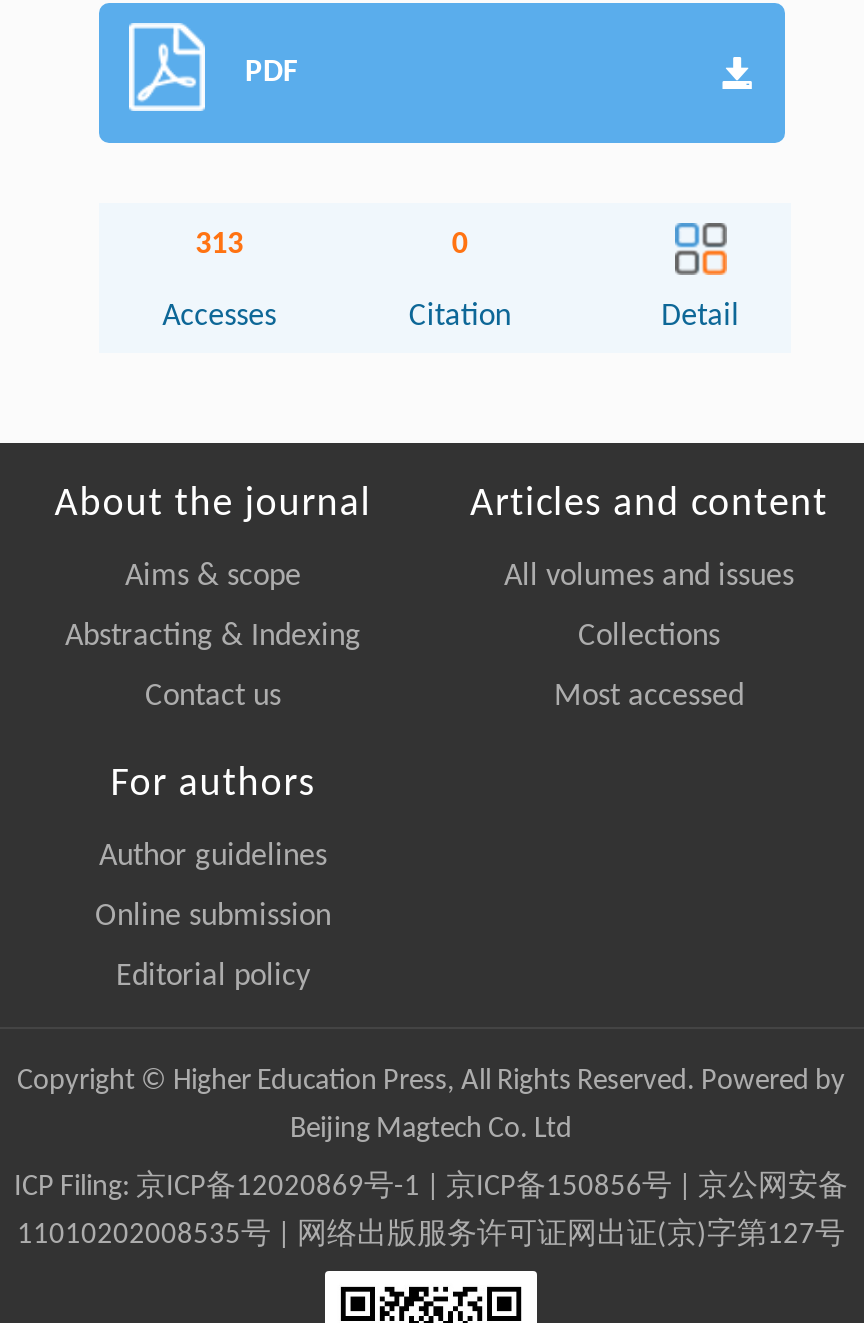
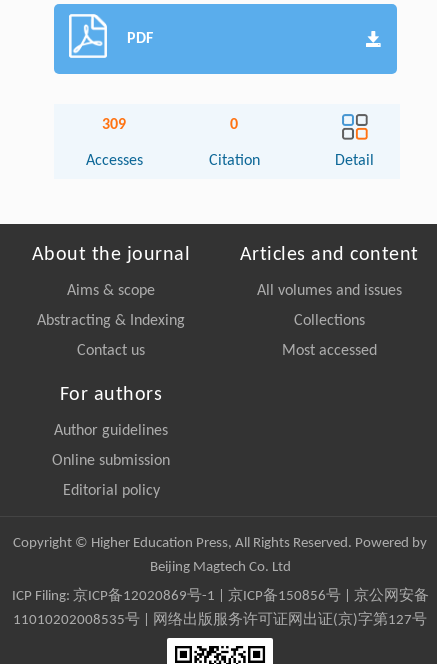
- 313
+ 309
